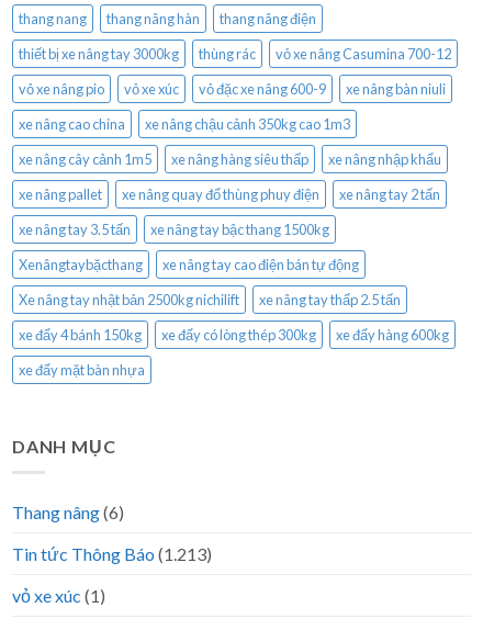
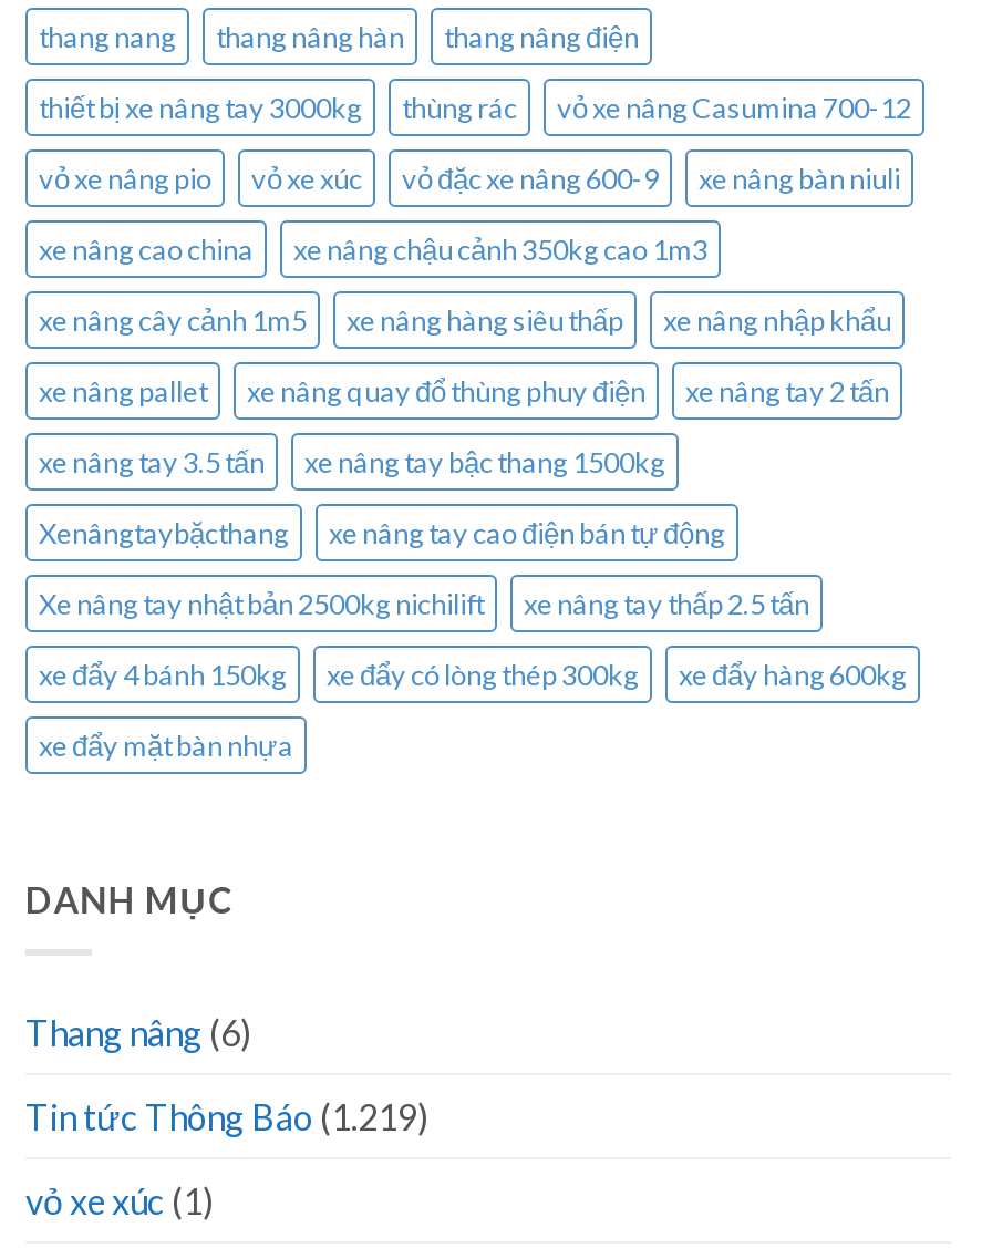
- Tin tức Thông Báo (1.213)
+ Tin tức Thông Báo (1.219)
